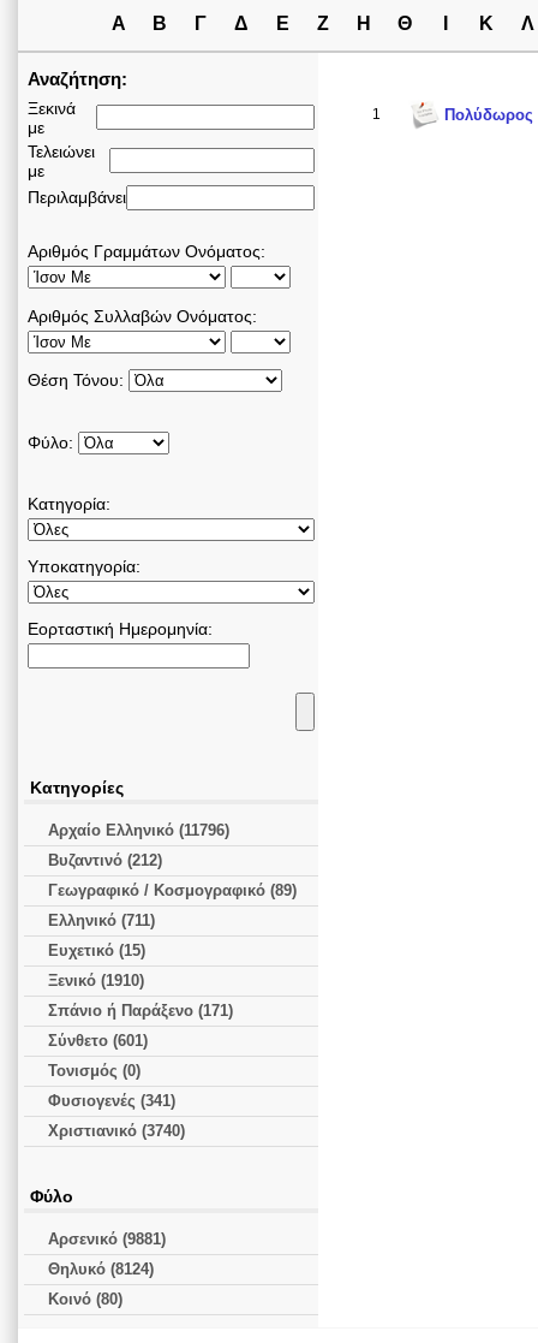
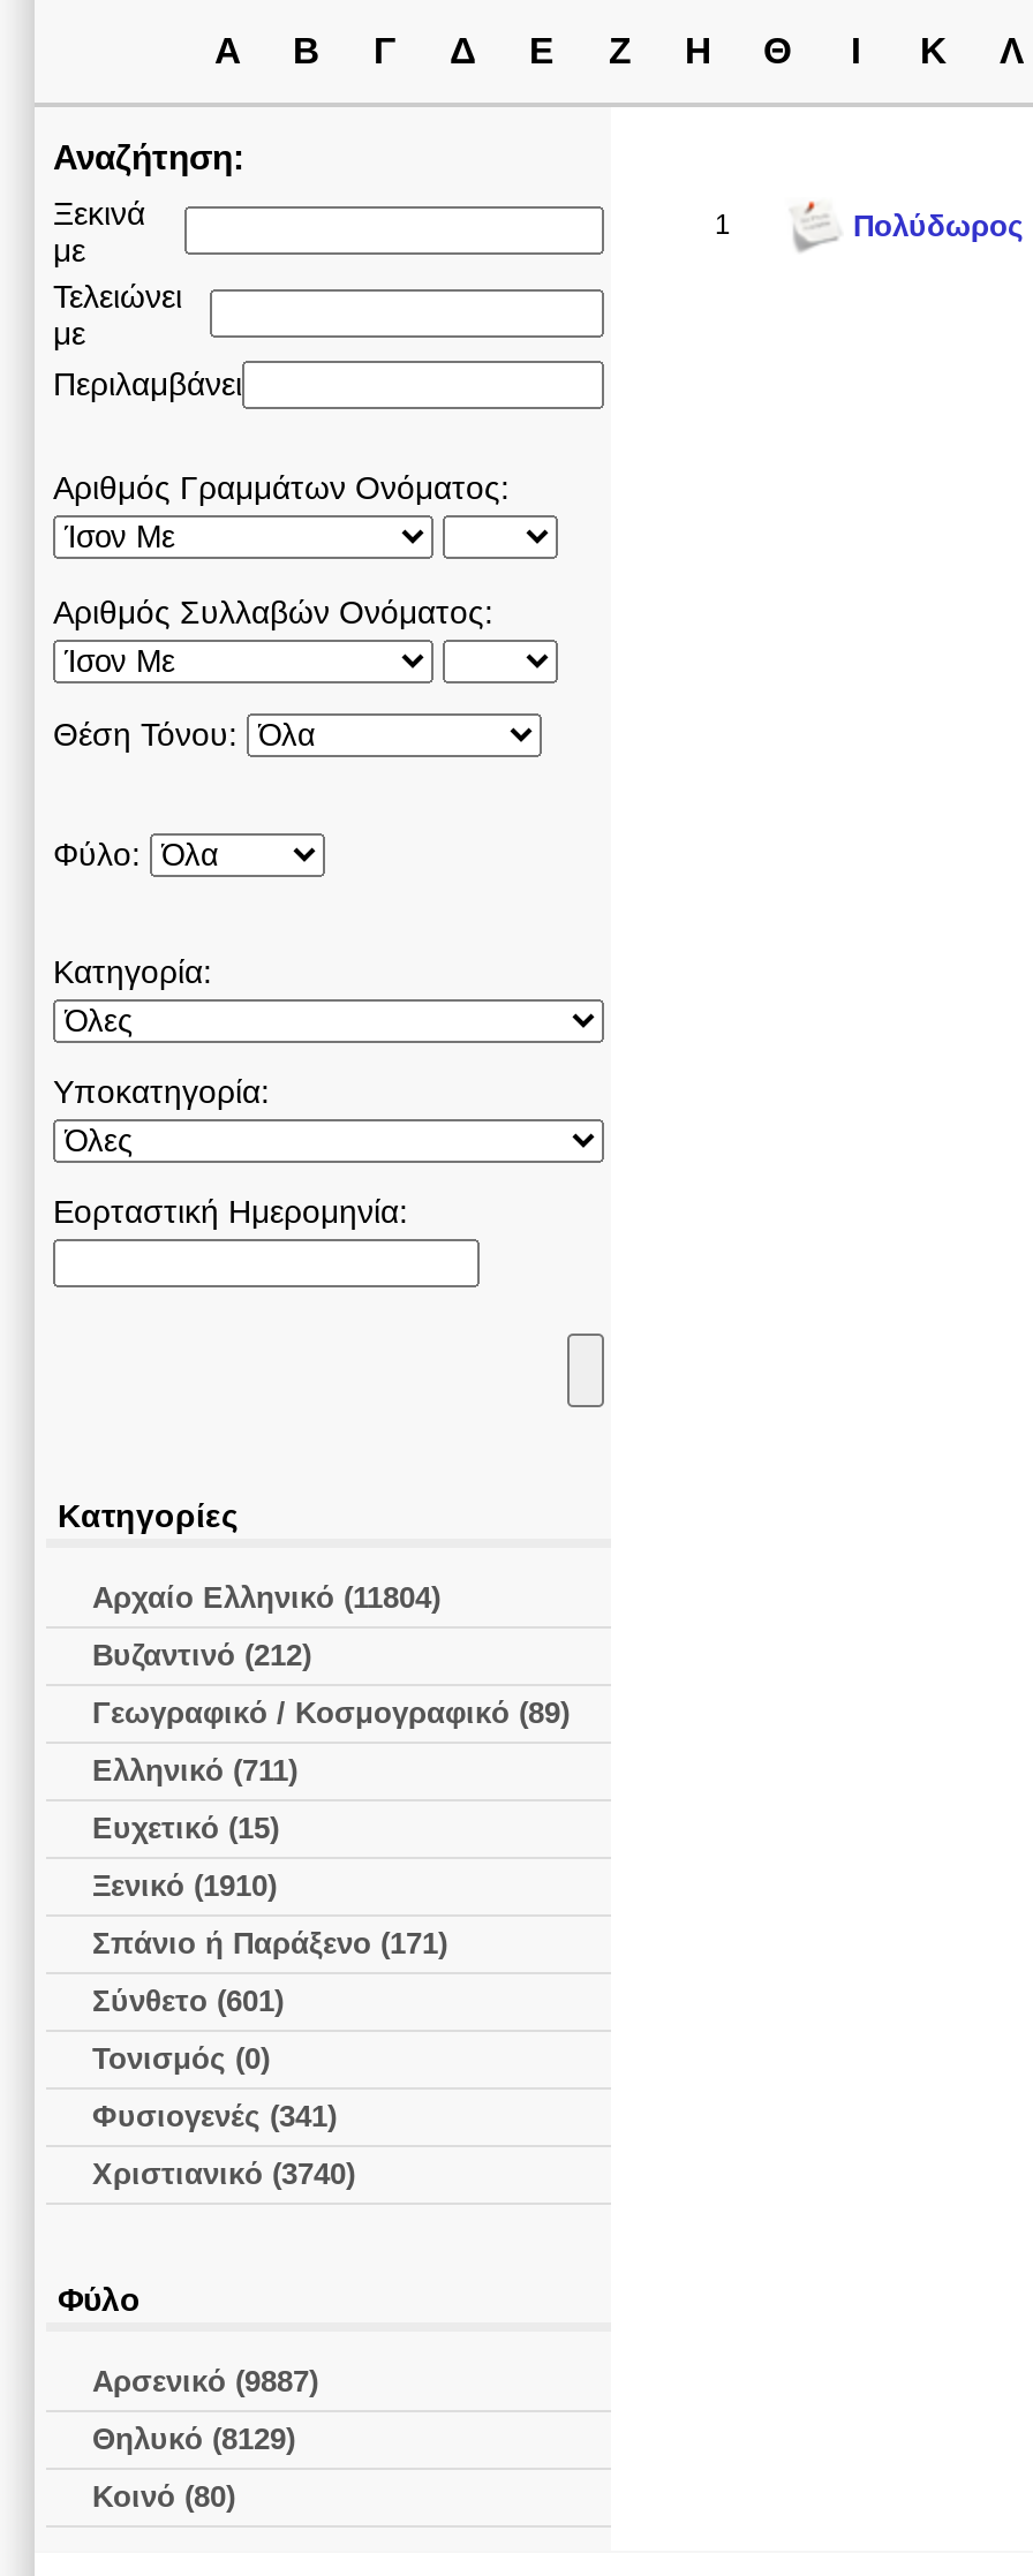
- Αρχαίο Ελληνικό (11796)
+ Αρχαίο Ελληνικό (11804)

- Αρσενικό (9881)
+ Αρσενικό (9887)

- Θηλυκό (8124)
+ Θηλυκό (8129)
